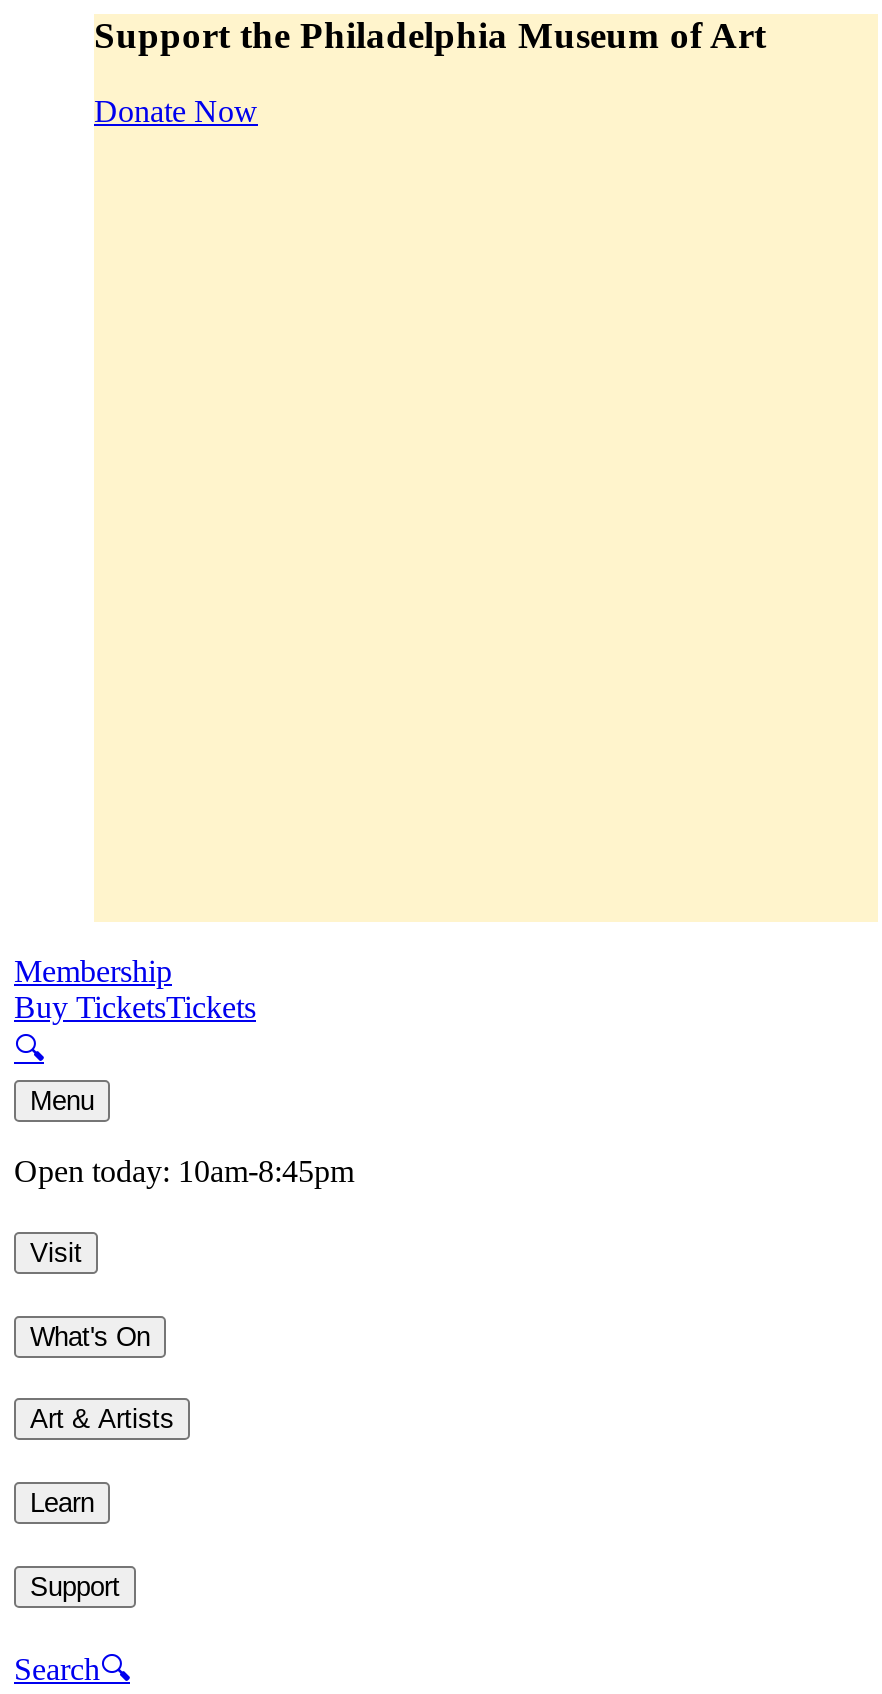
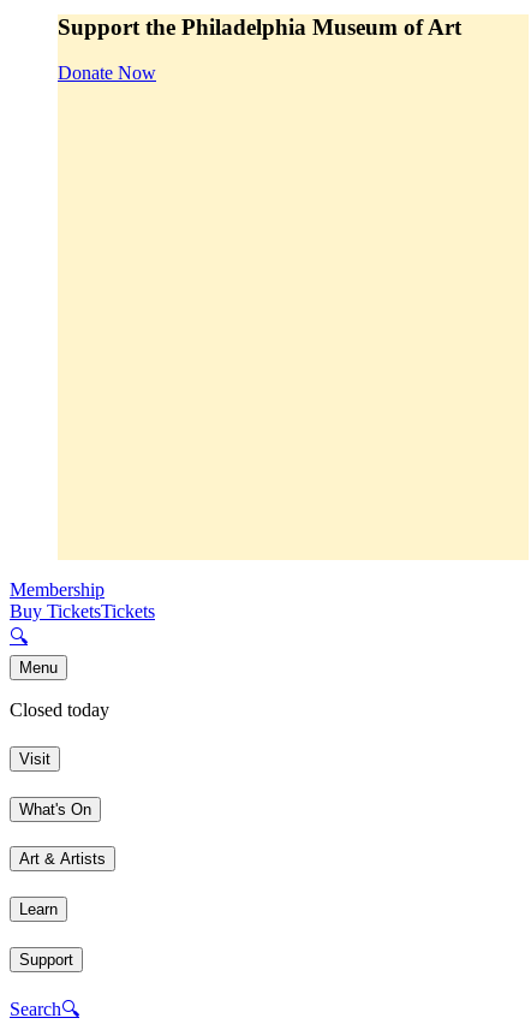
- Open today: 10am-8:45pm
+ Closed today
